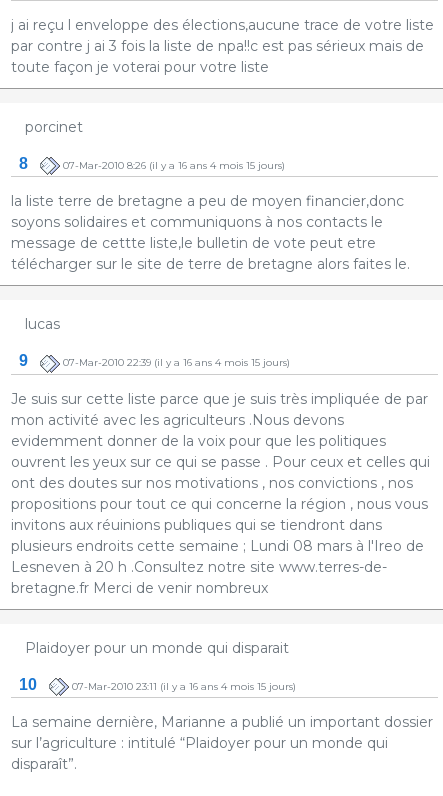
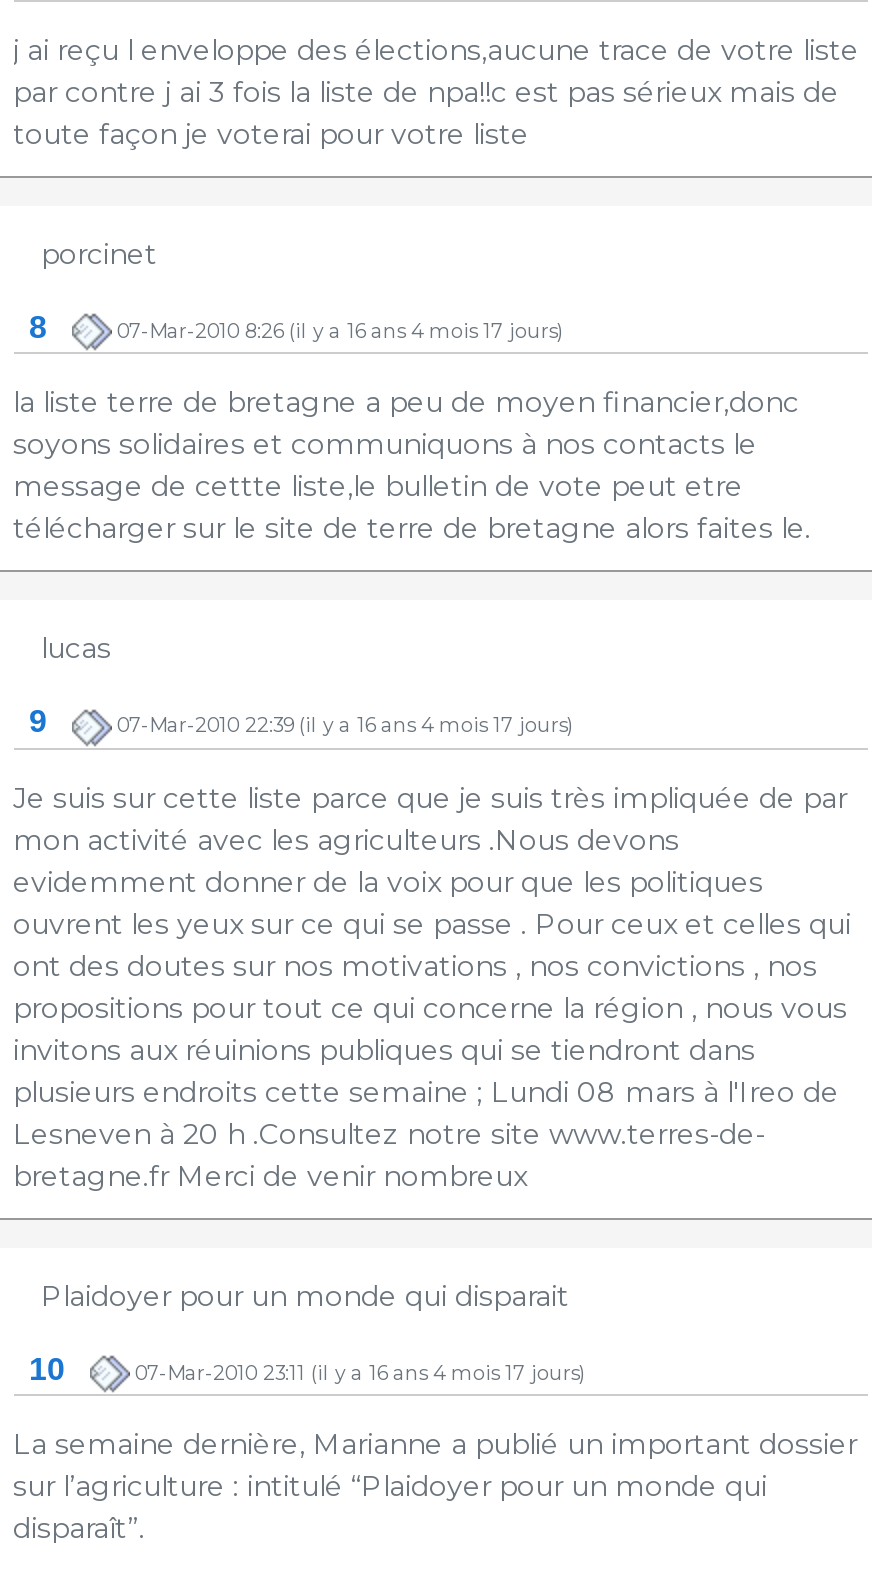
- 07-Mar-2010 8:26 (il y a 16 ans 4 mois 15 jours)
+ 07-Mar-2010 8:26 (il y a 16 ans 4 mois 17 jours)

- 07-Mar-2010 22:39 (il y a 16 ans 4 mois 15 jours)
+ 07-Mar-2010 22:39 (il y a 16 ans 4 mois 17 jours)

- 07-Mar-2010 23:11 (il y a 16 ans 4 mois 15 jours)
+ 07-Mar-2010 23:11 (il y a 16 ans 4 mois 17 jours)
